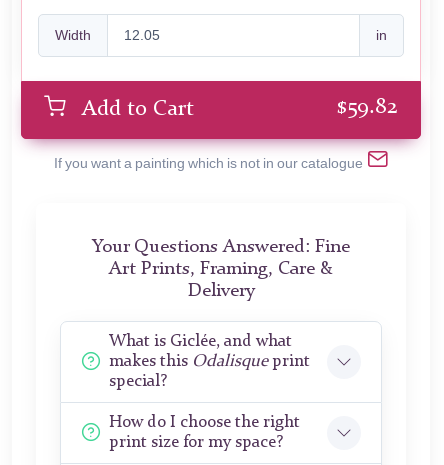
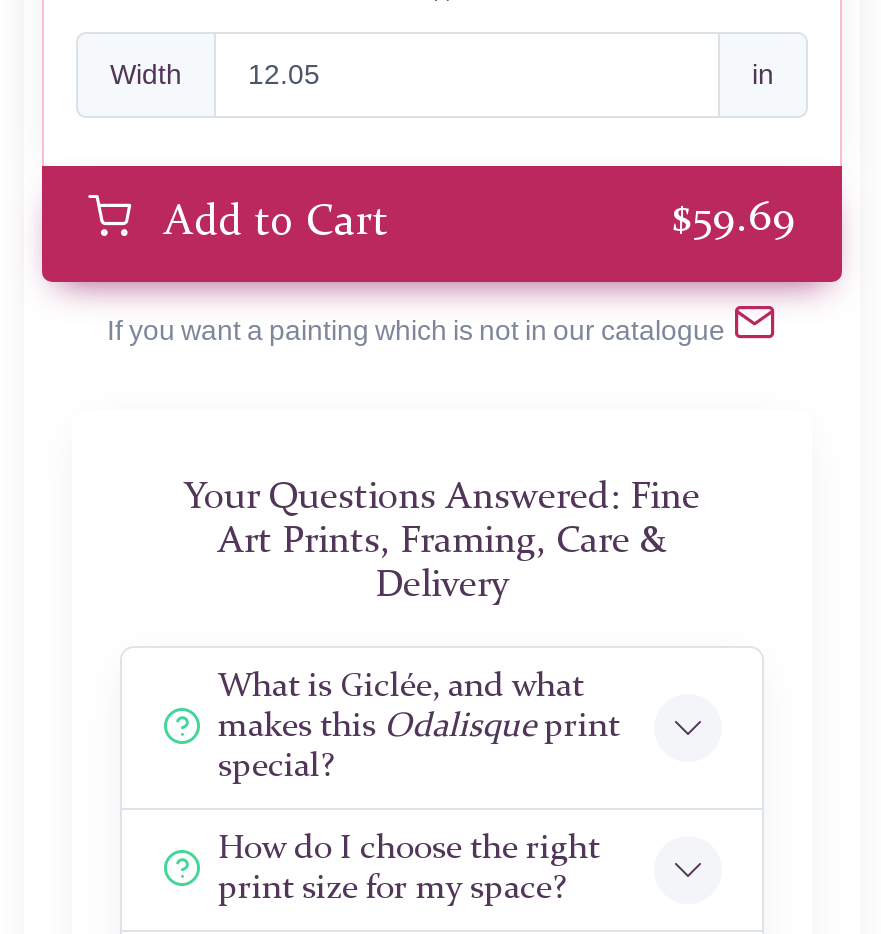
- $59.82
+ $59.69
